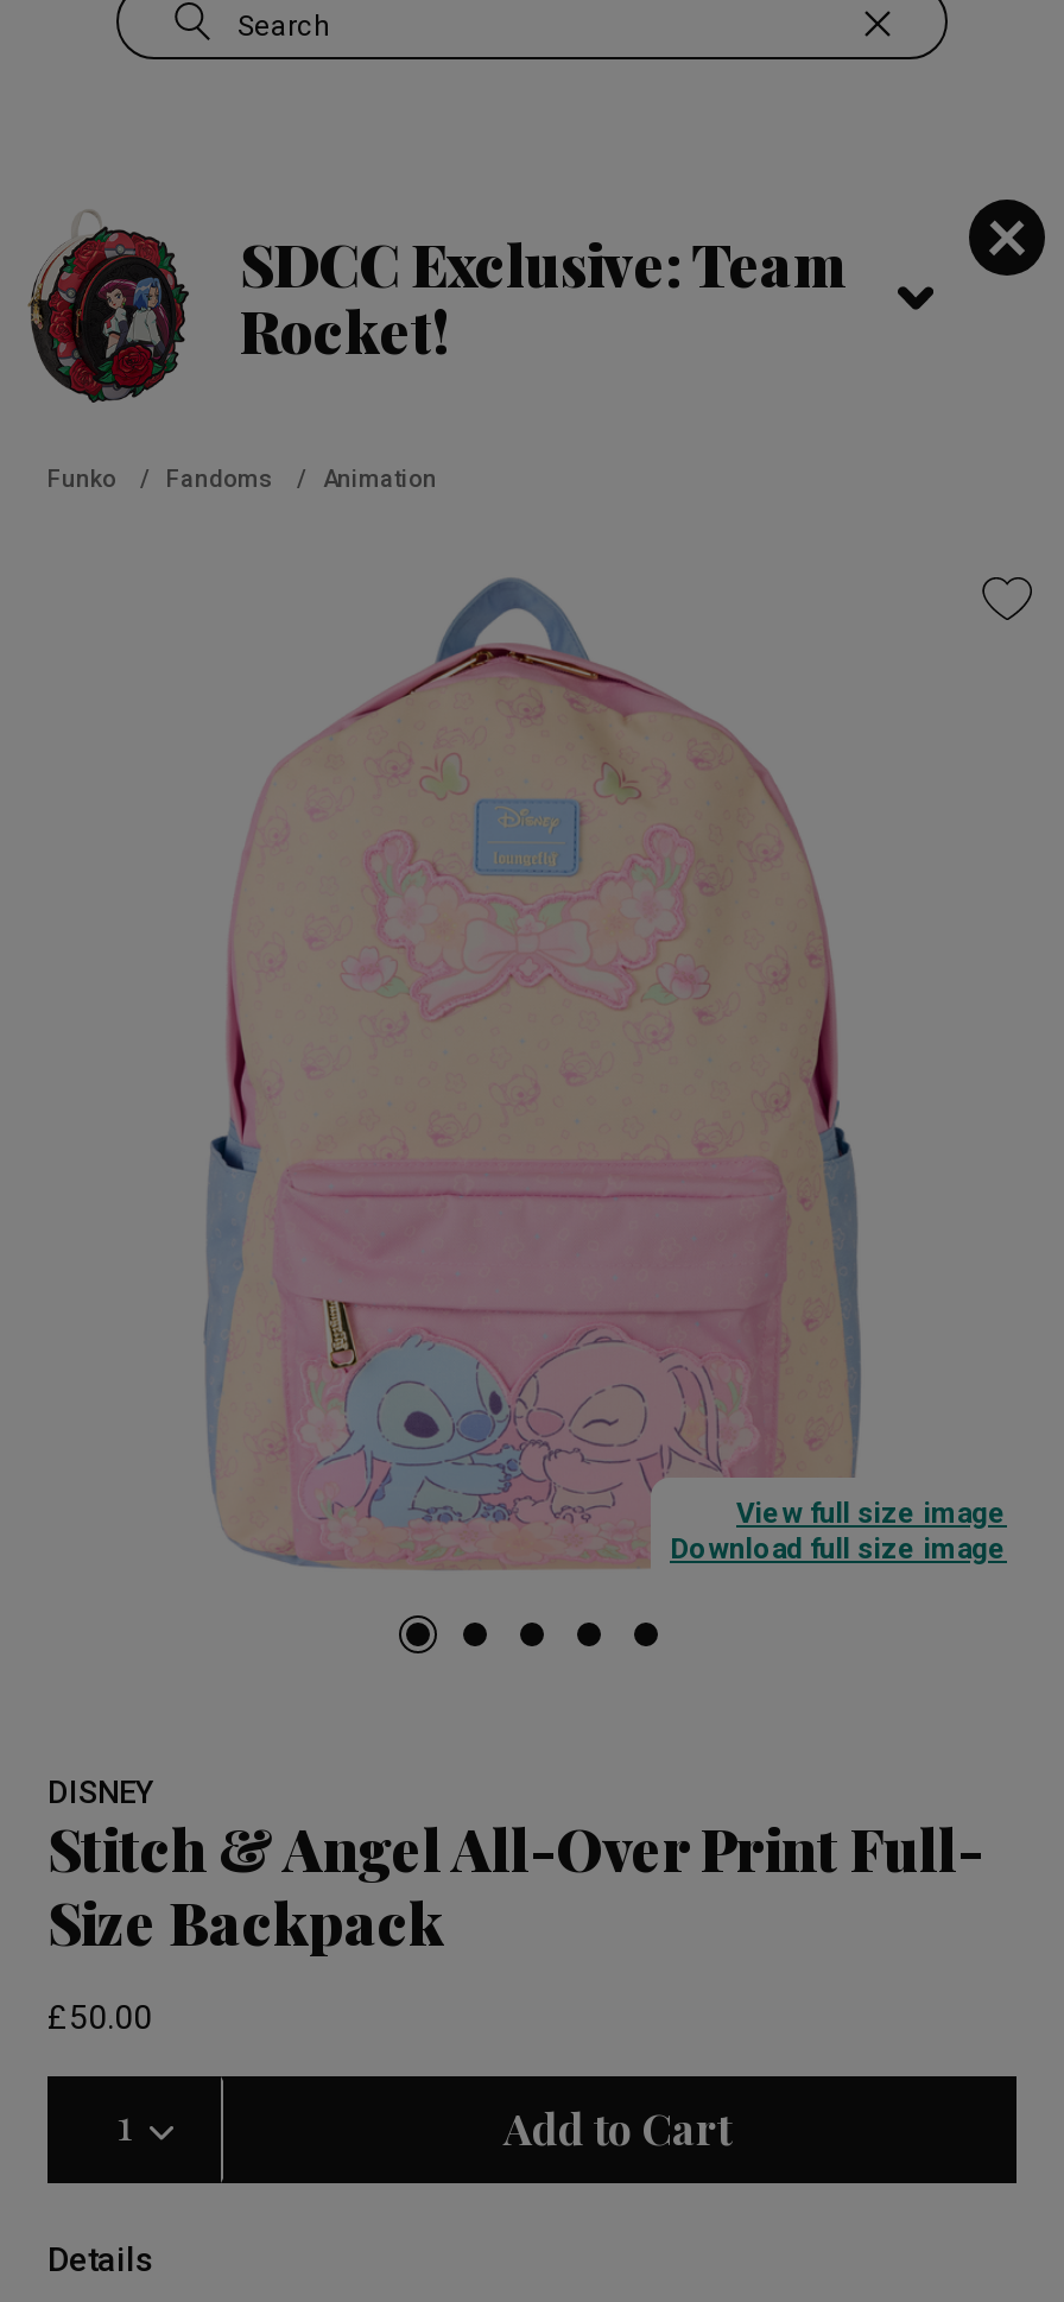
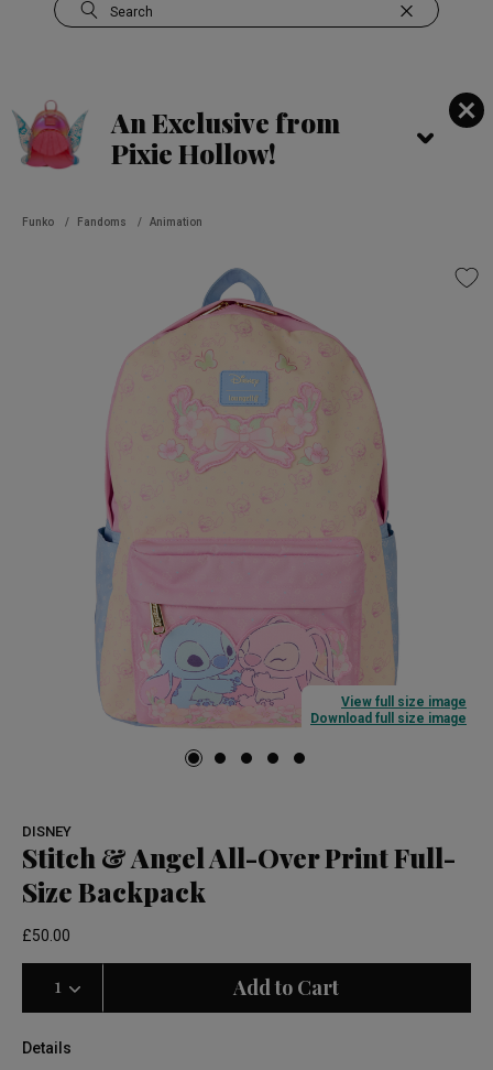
- [image]
- SDCC Exclusive: Team
- Rocket!
+ [image]
+ An Exclusive from
+ Pixie Hollow!
